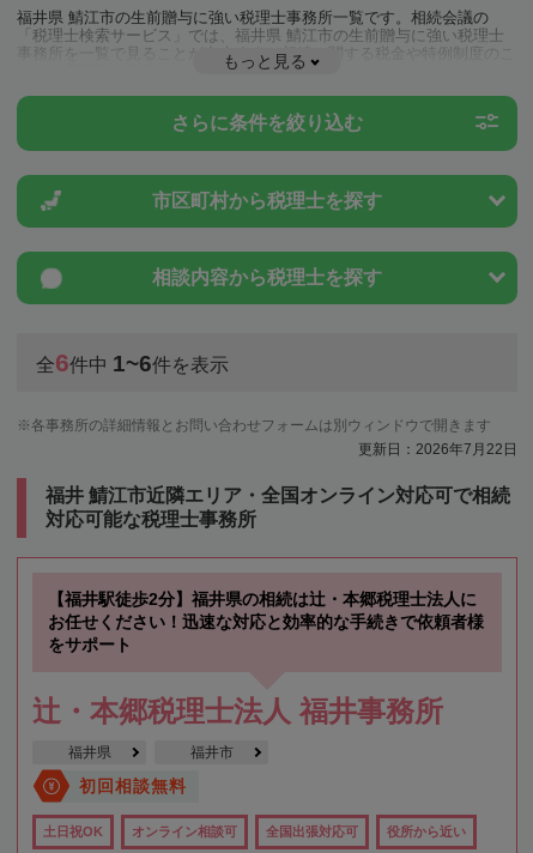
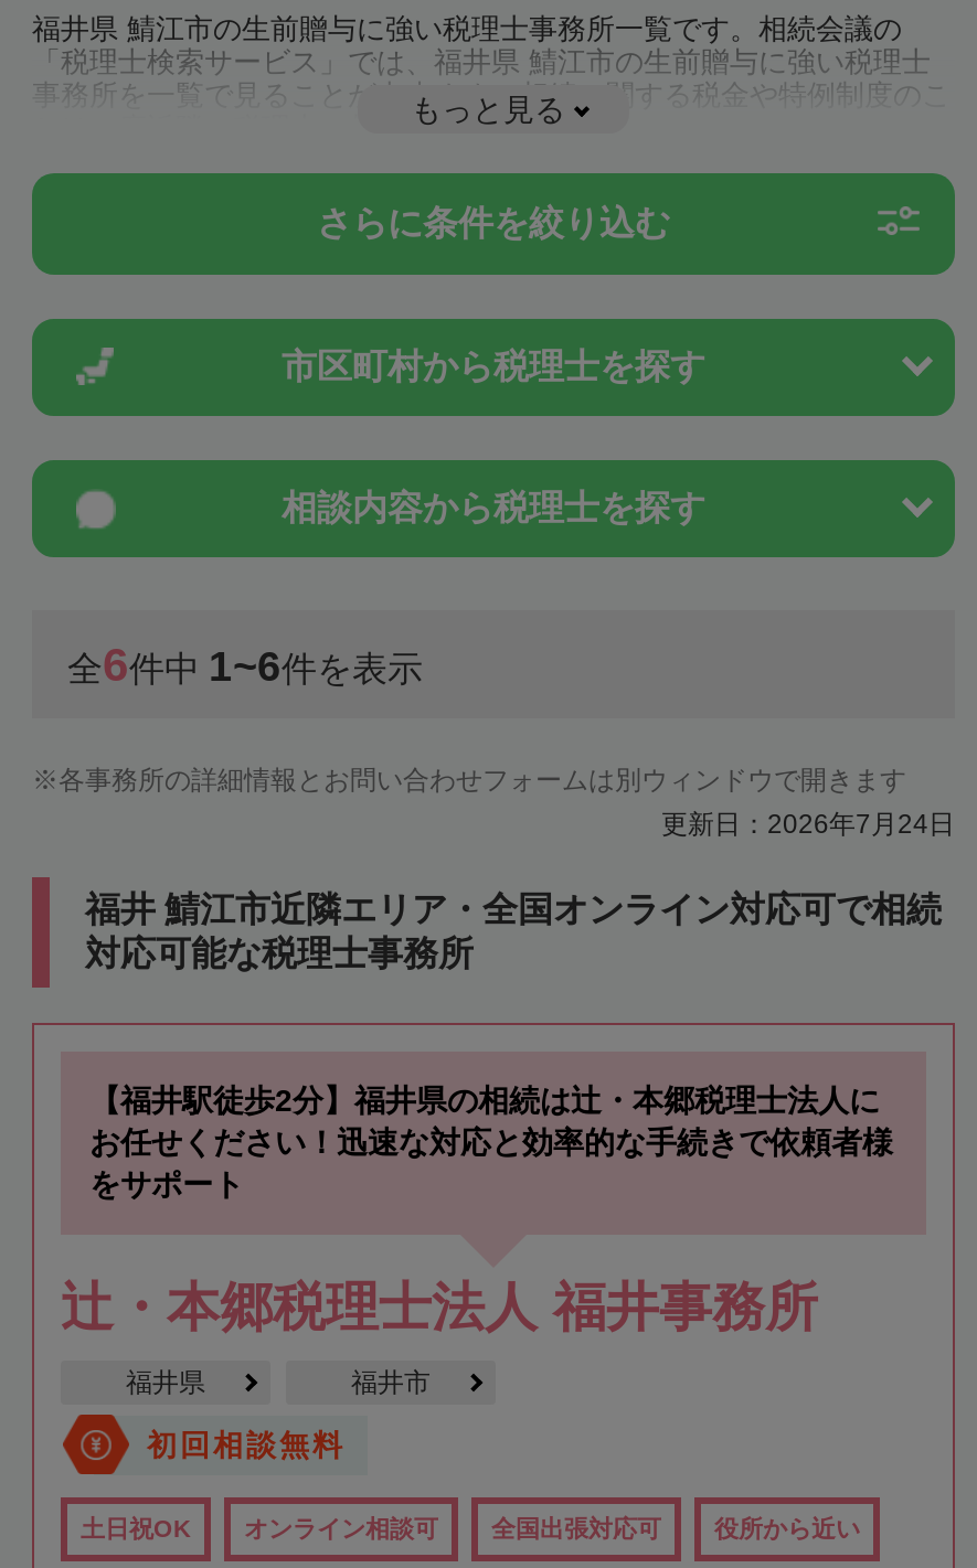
- 更新日：2026年7月22日
+ 更新日：2026年7月24日
